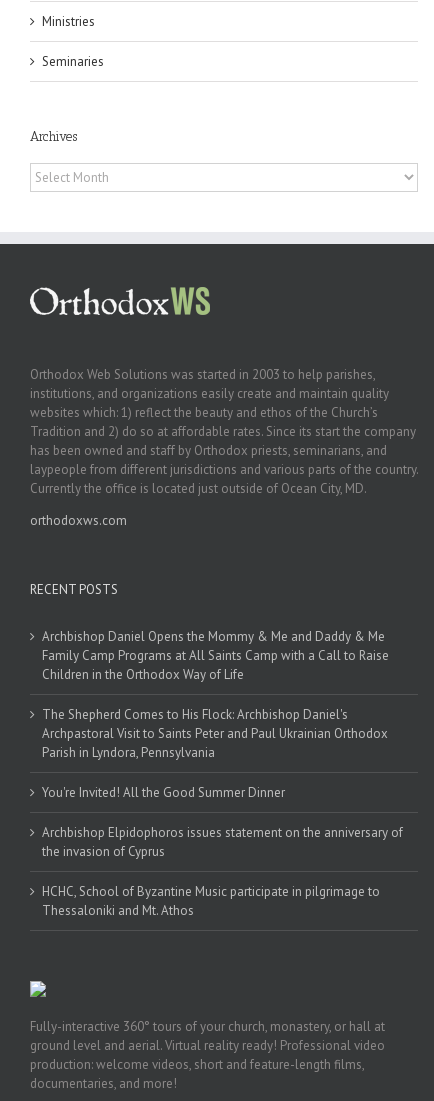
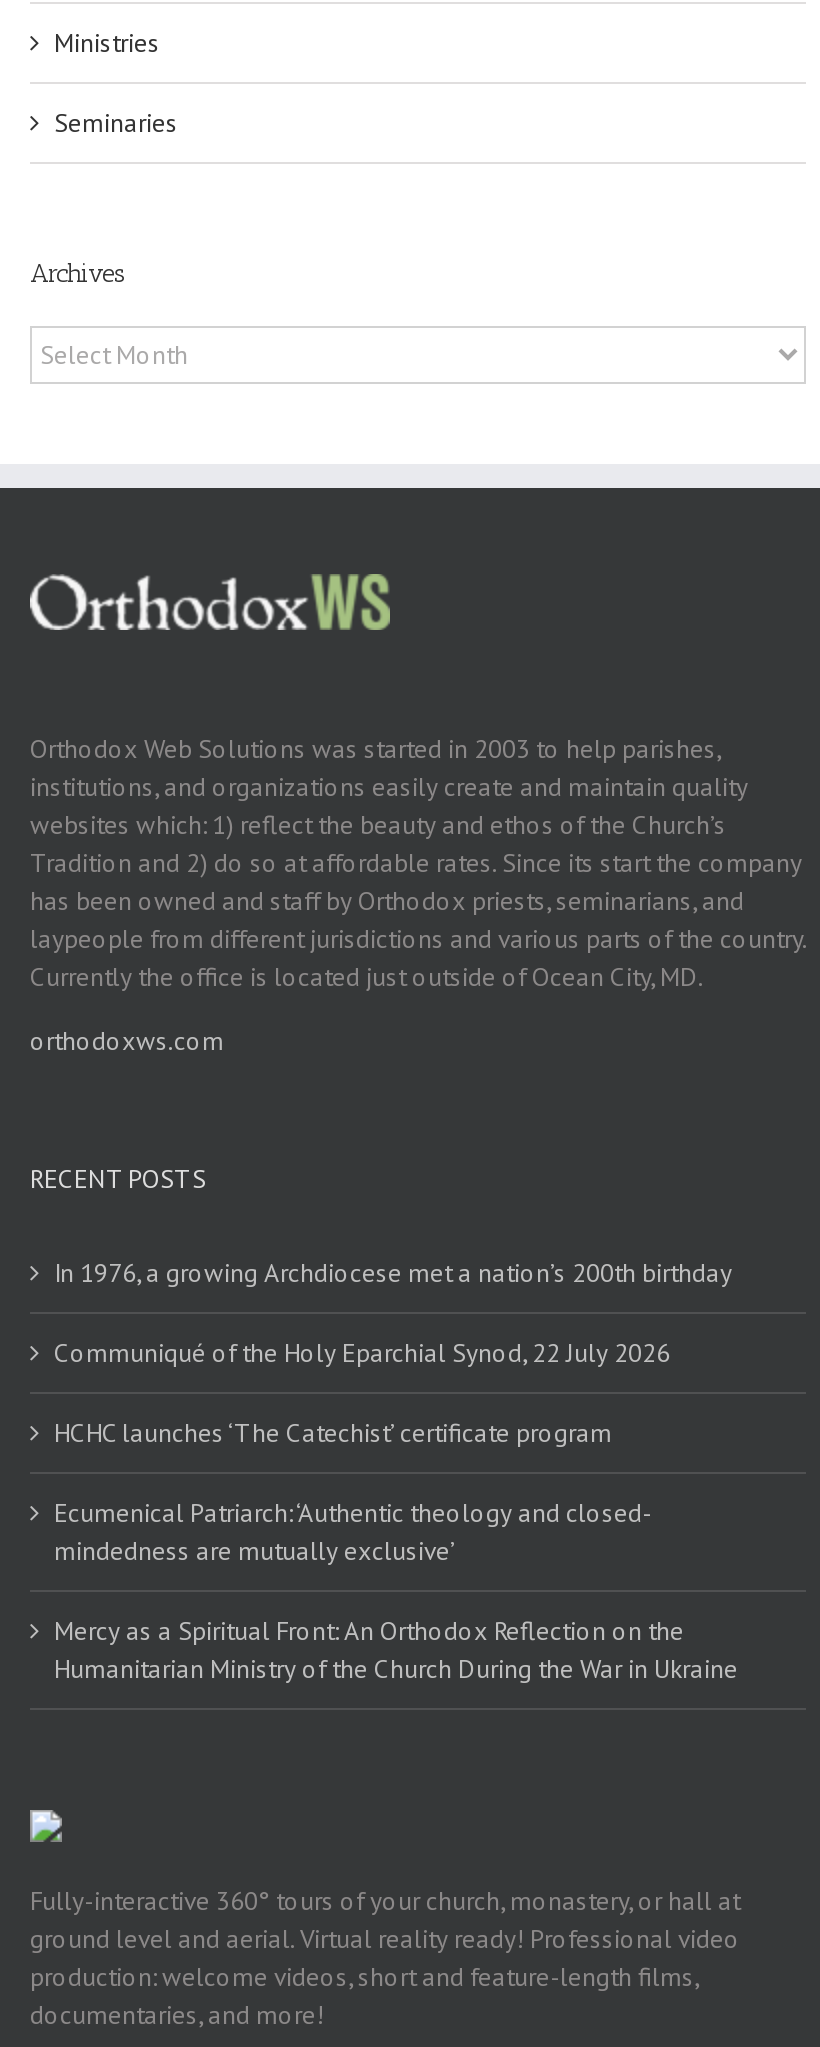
- Archbishop Daniel Opens the Mommy & Me and Daddy & Me
- Family Camp Programs at All Saints Camp with a Call to Raise
- Children in the Orthodox Way of Life
+ In 1976, a growing Archdiocese met a nation’s 200th birthday

- The Shepherd Comes to His Flock: Archbishop Daniel's
- Archpastoral Visit to Saints Peter and Paul Ukrainian Orthodox
- Parish in Lyndora, Pennsylvania
+ Communiqué of the Holy Eparchial Synod, 22 July 2026

- You're Invited! All the Good Summer Dinner
+ HCHC launches ‘The Catechist’ certificate program

- Archbishop Elpidophoros issues statement on the anniversary of
- the invasion of Cyprus
+ Ecumenical Patriarch: ‘Authentic theology and closed-
+ mindedness are mutually exclusive’

- HCHC, School of Byzantine Music participate in pilgrimage to
- Thessaloniki and Mt. Athos
+ Mercy as a Spiritual Front: An Orthodox Reflection on the
+ Humanitarian Ministry of the Church During the War in Ukraine
